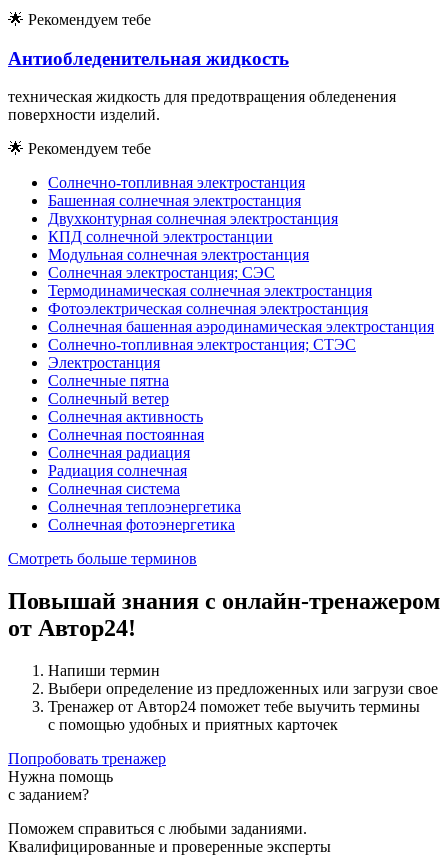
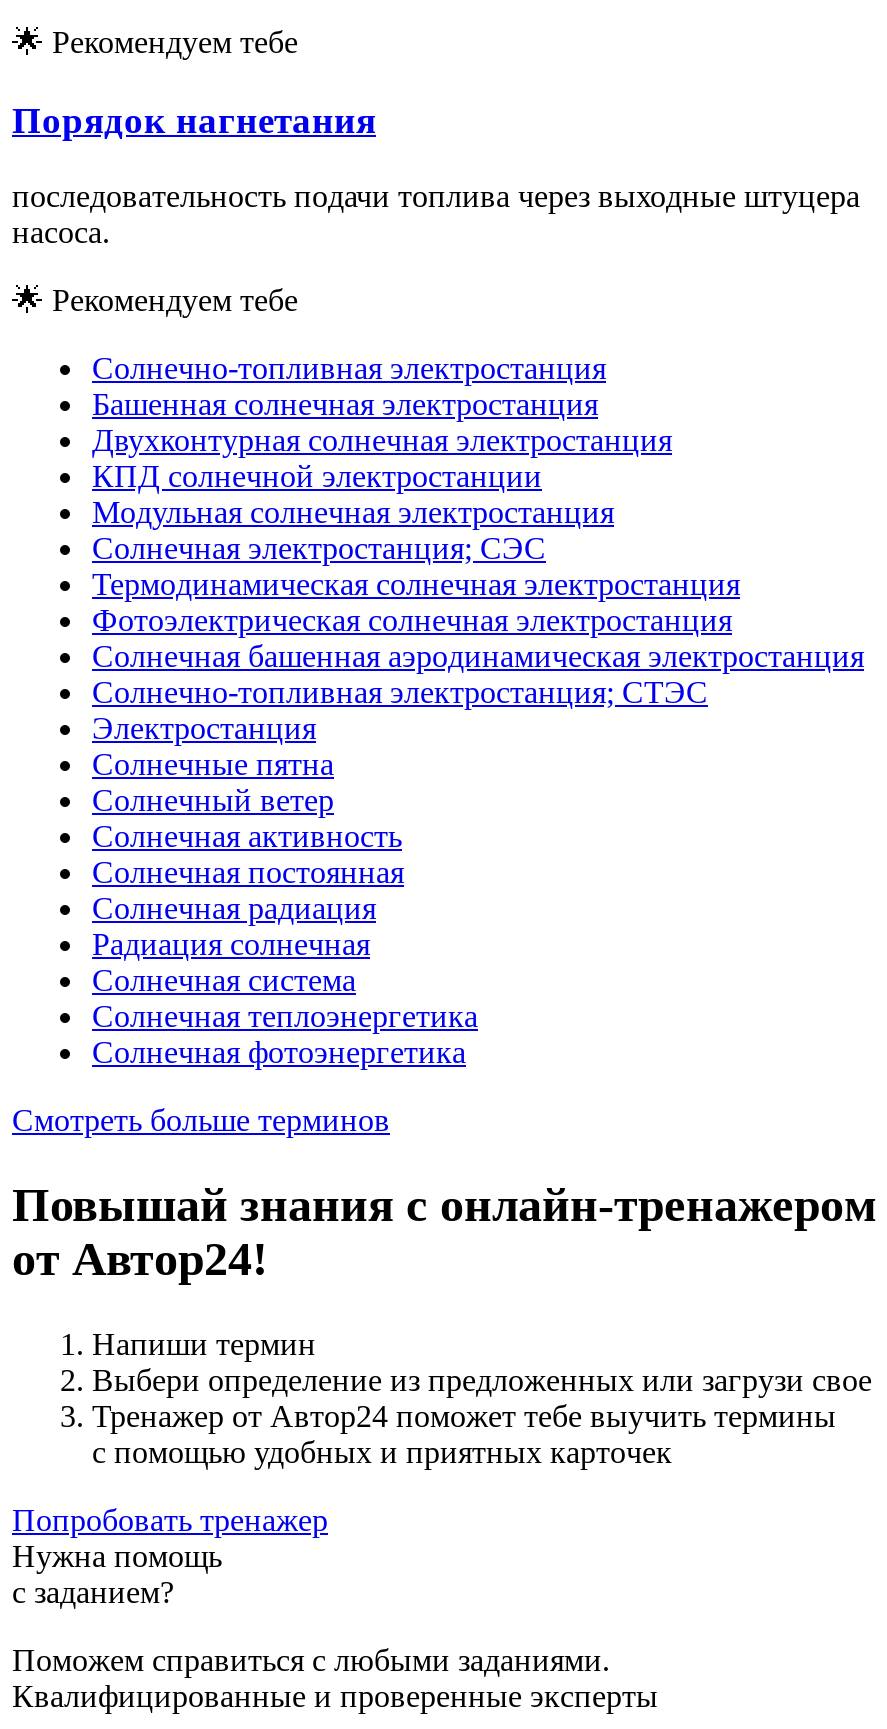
- Антиобледенительная жидкость
+ Порядок нагнетания

- техническая жидкость для предотвращения обледенения
- поверхности изделий.
+ последовательность подачи топлива через выходные штуцера
+ насоса.
